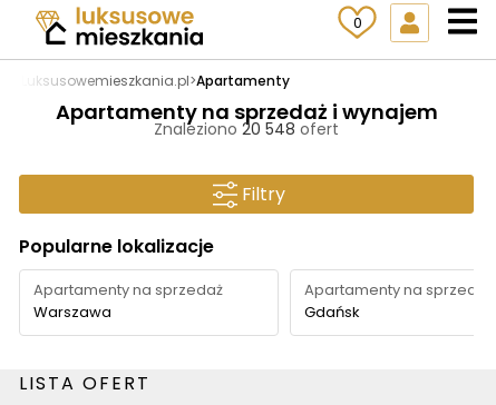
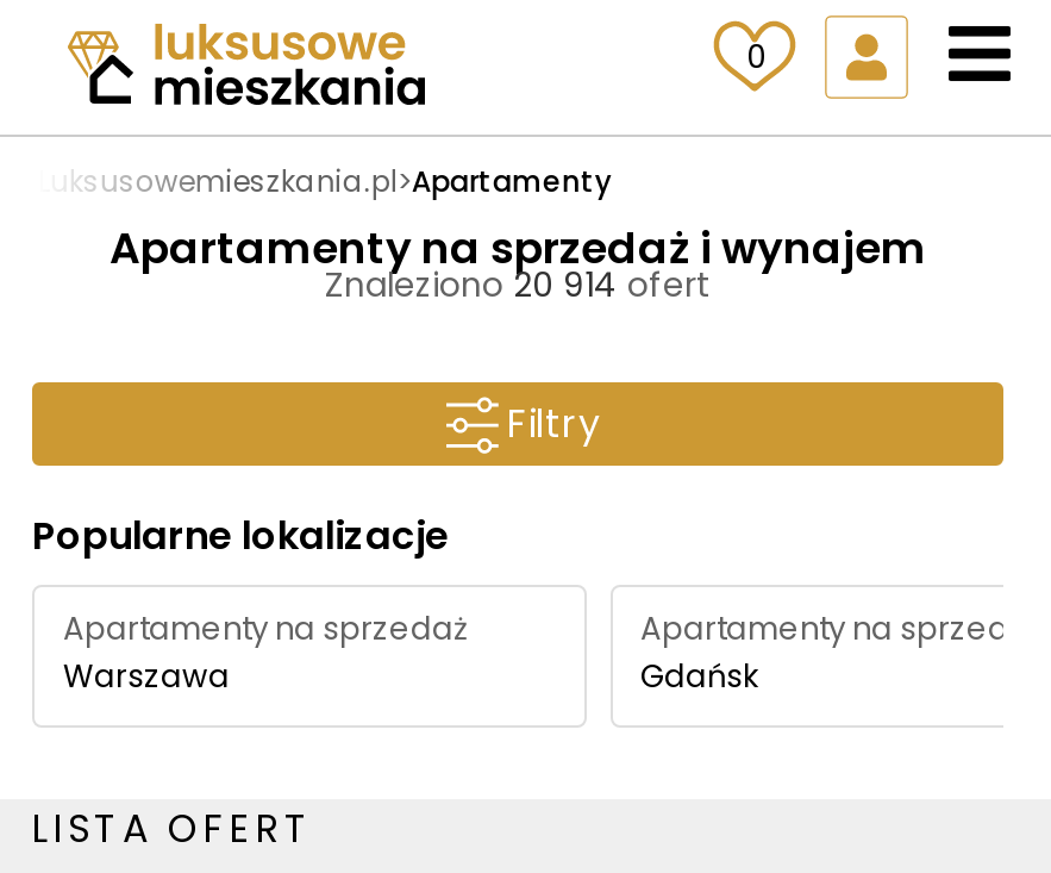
- Znaleziono20 548ofert
+ Znaleziono20 914ofert
